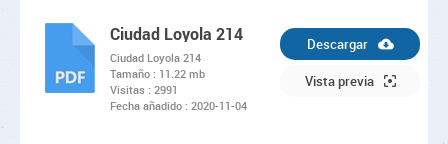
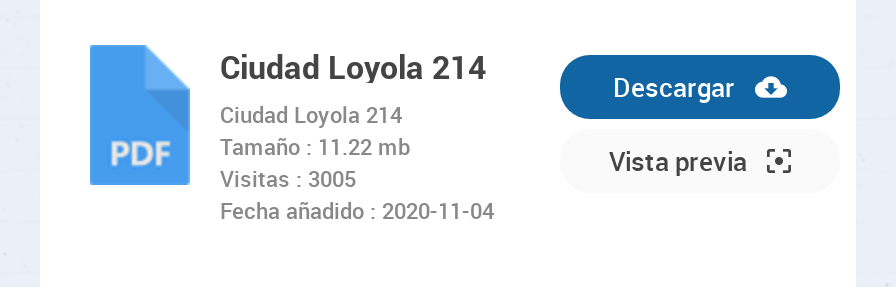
- Visitas : 2991
+ Visitas : 3005
